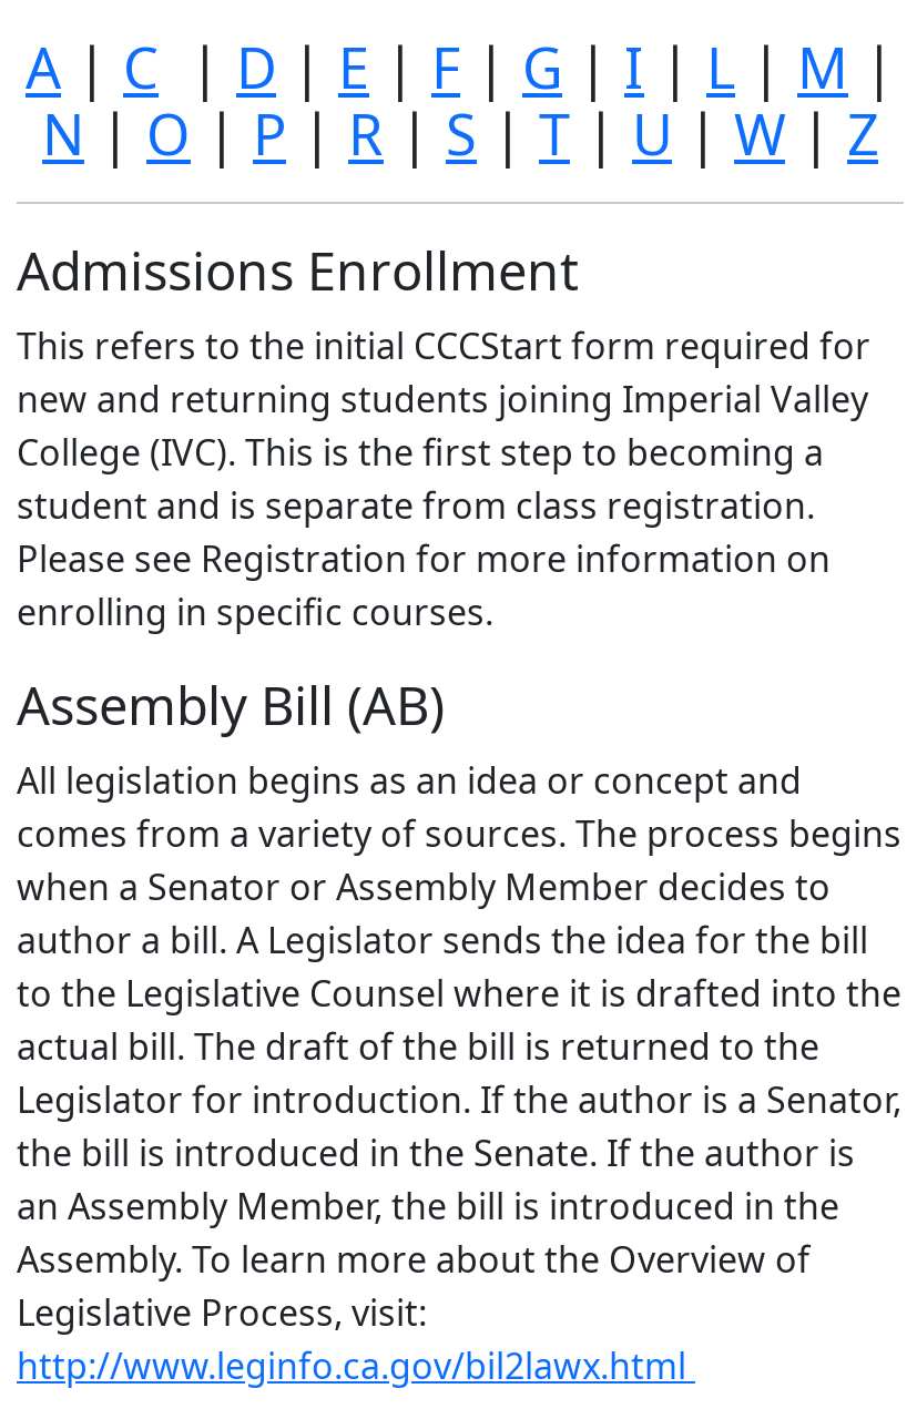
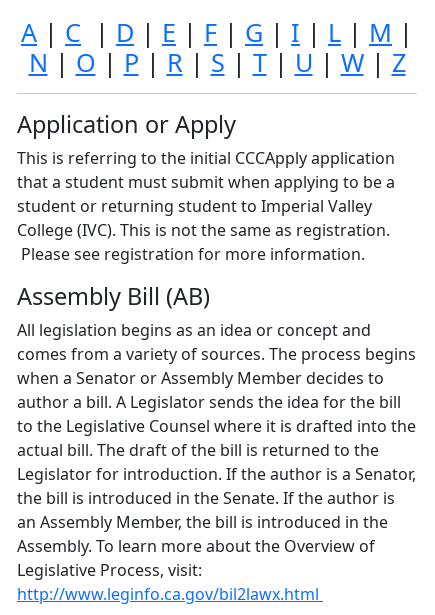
- Admissions Enrollment
- This refers to the initial CCCStart form required for
- new and returning students joining Imperial Valley
- College (IVC). This is the first step to becoming a
- student and is separate from class registration.
- Please see Registration for more information on
- enrolling in specific courses.
+ Application or Apply
+ This is referring to the initial CCCApply application
+ that a student must submit when applying to be a
+ student or returning student to Imperial Valley
+ College (IVC). This is not the same as registration.
+ Please see registration for more information.
